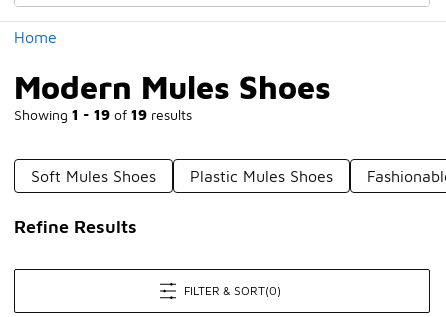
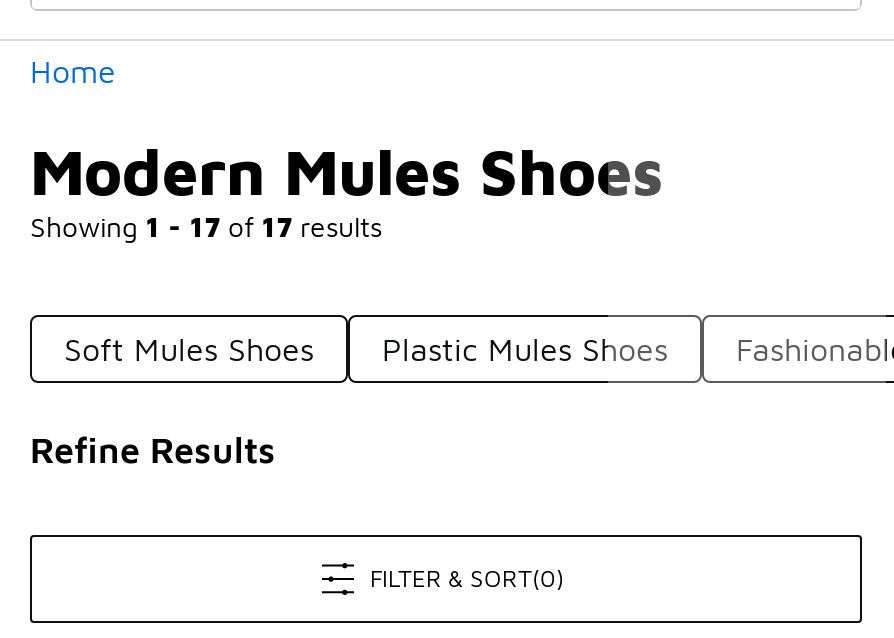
- Showing 1 - 19 of 19 results
+ Showing 1 - 17 of 17 results
